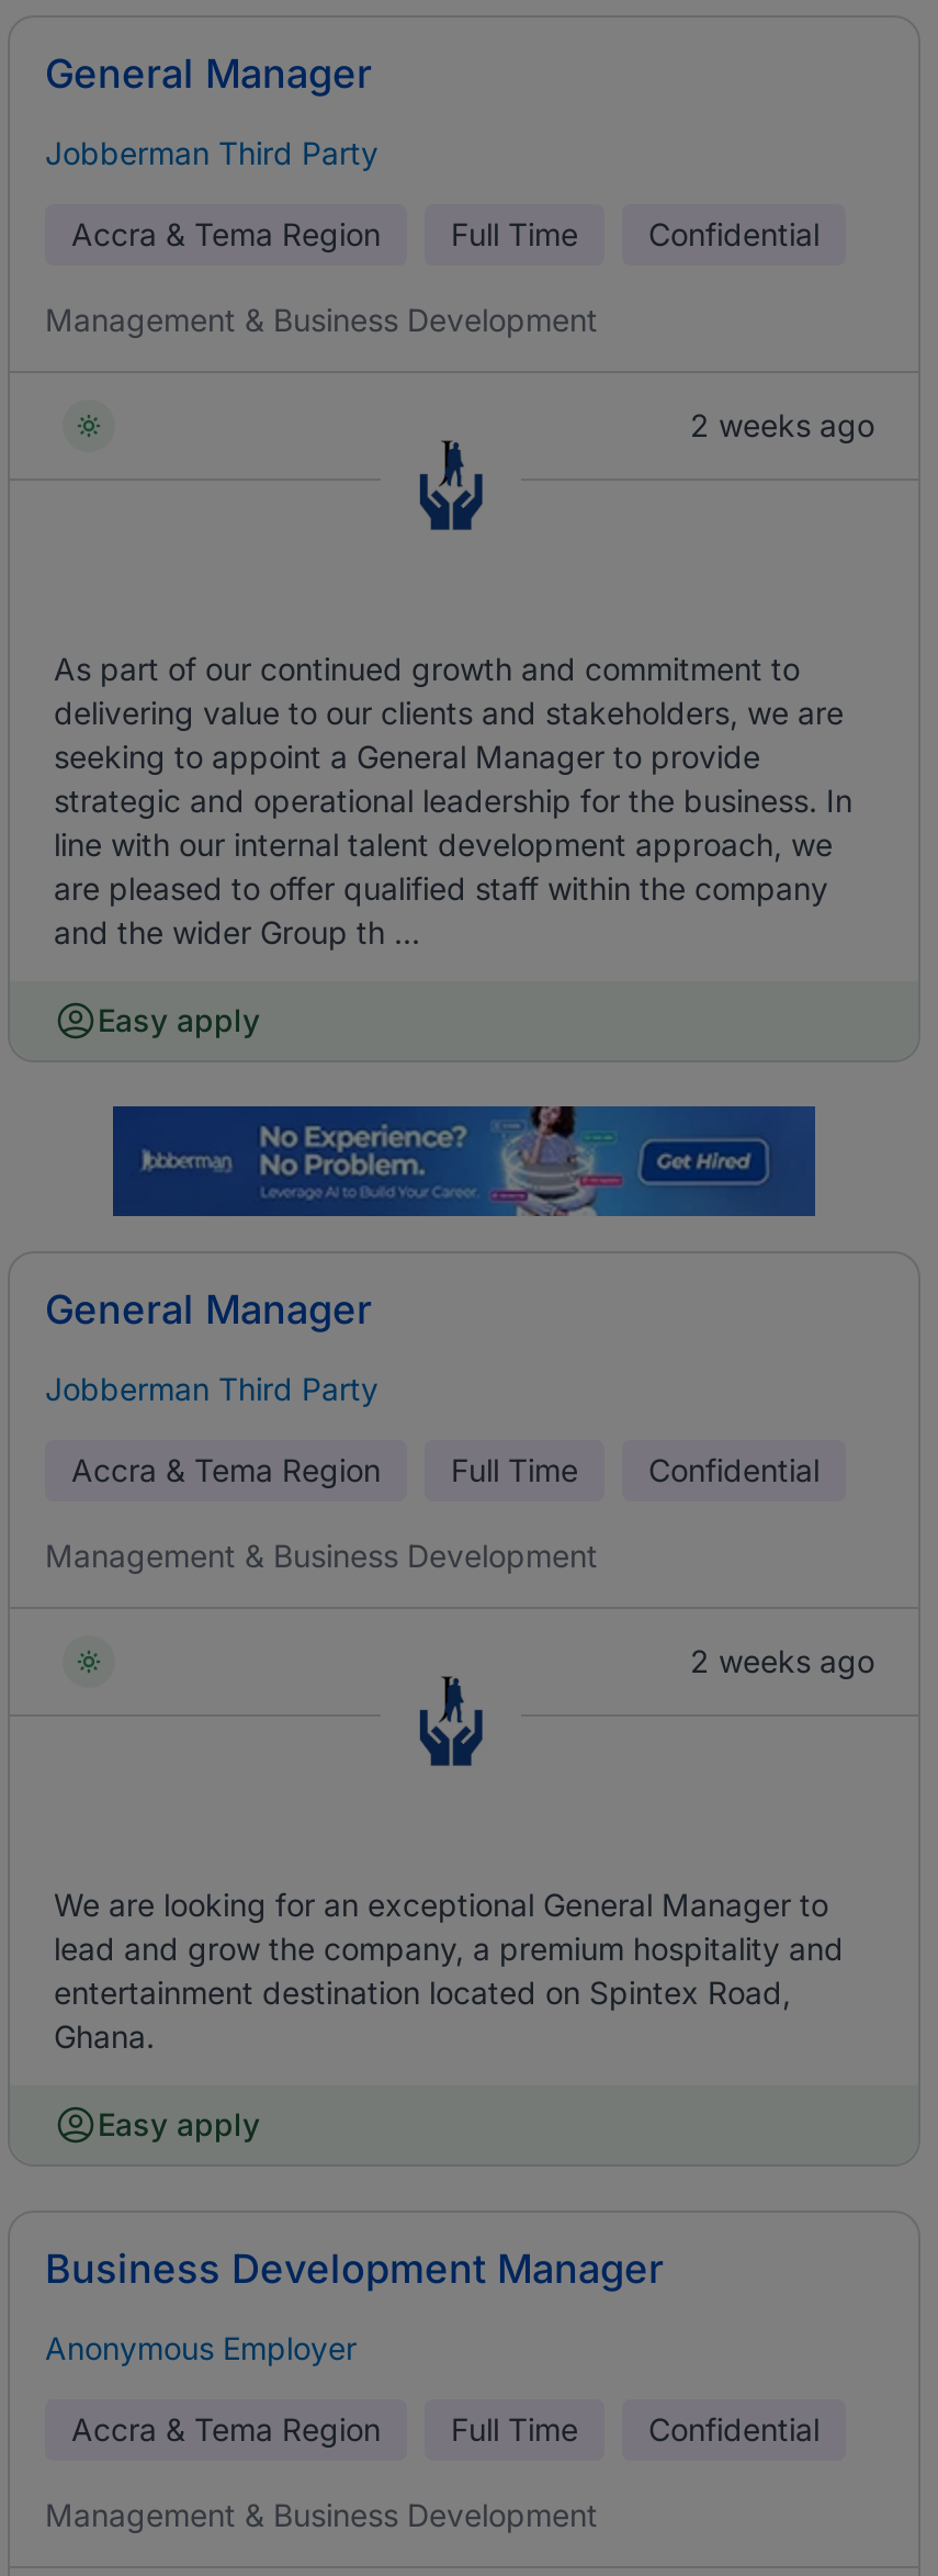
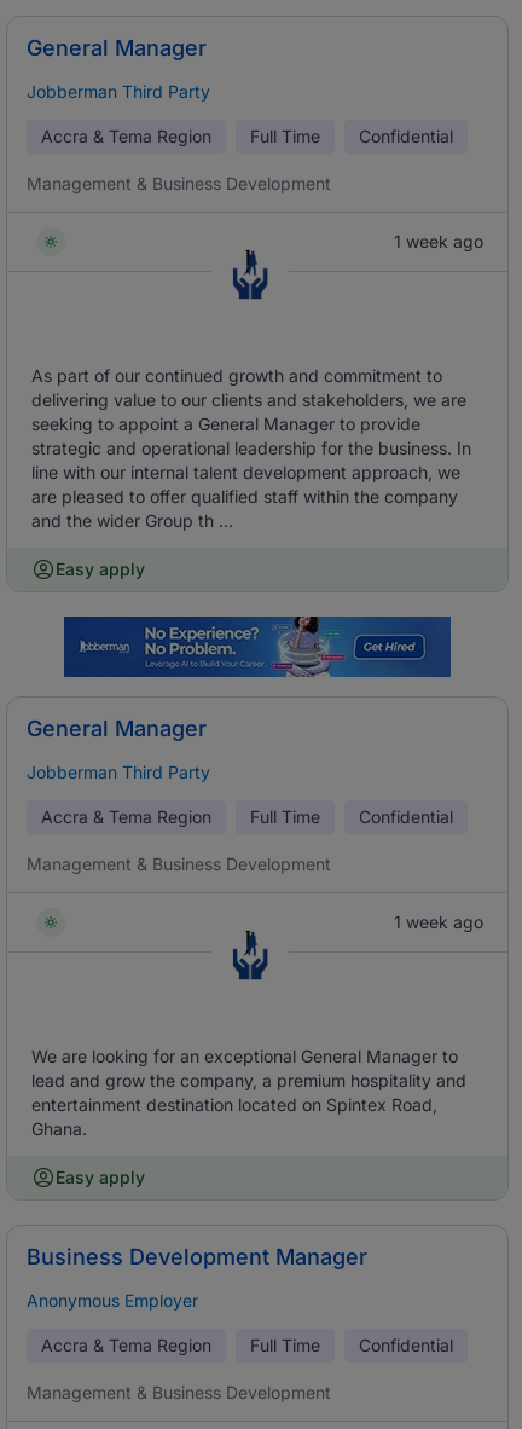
- 2 weeks ago
+ 1 week ago

- 2 weeks ago
+ 1 week ago
